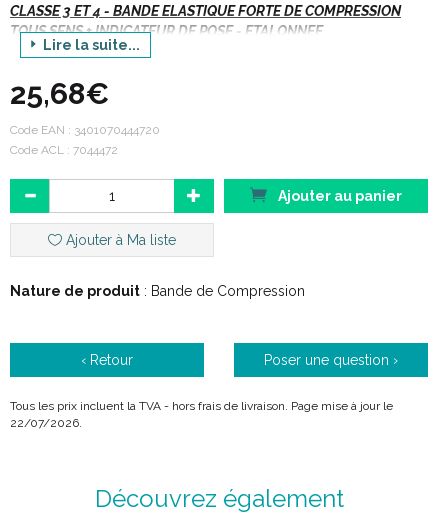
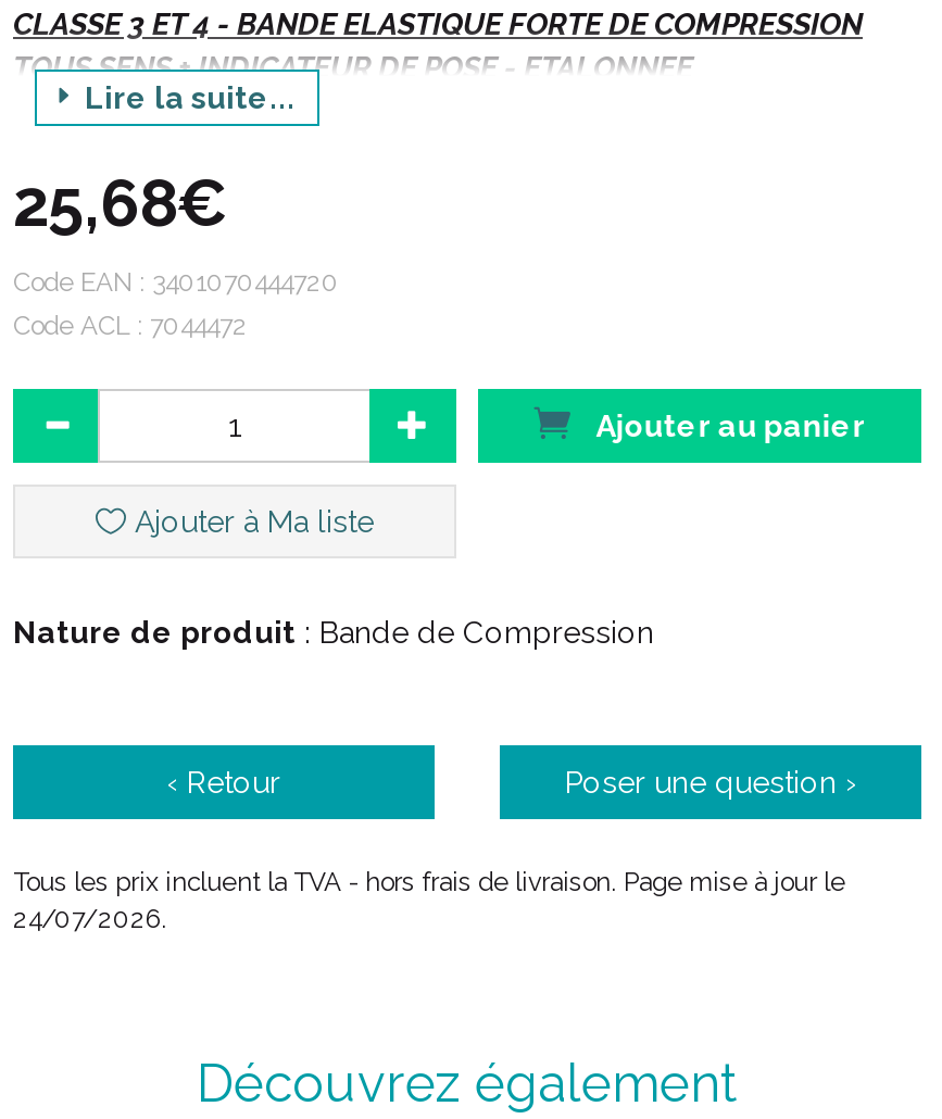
- 22/07/2026.
+ 24/07/2026.
